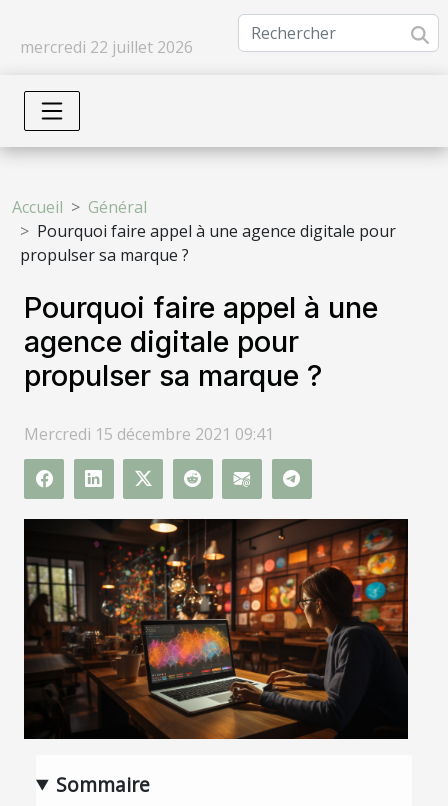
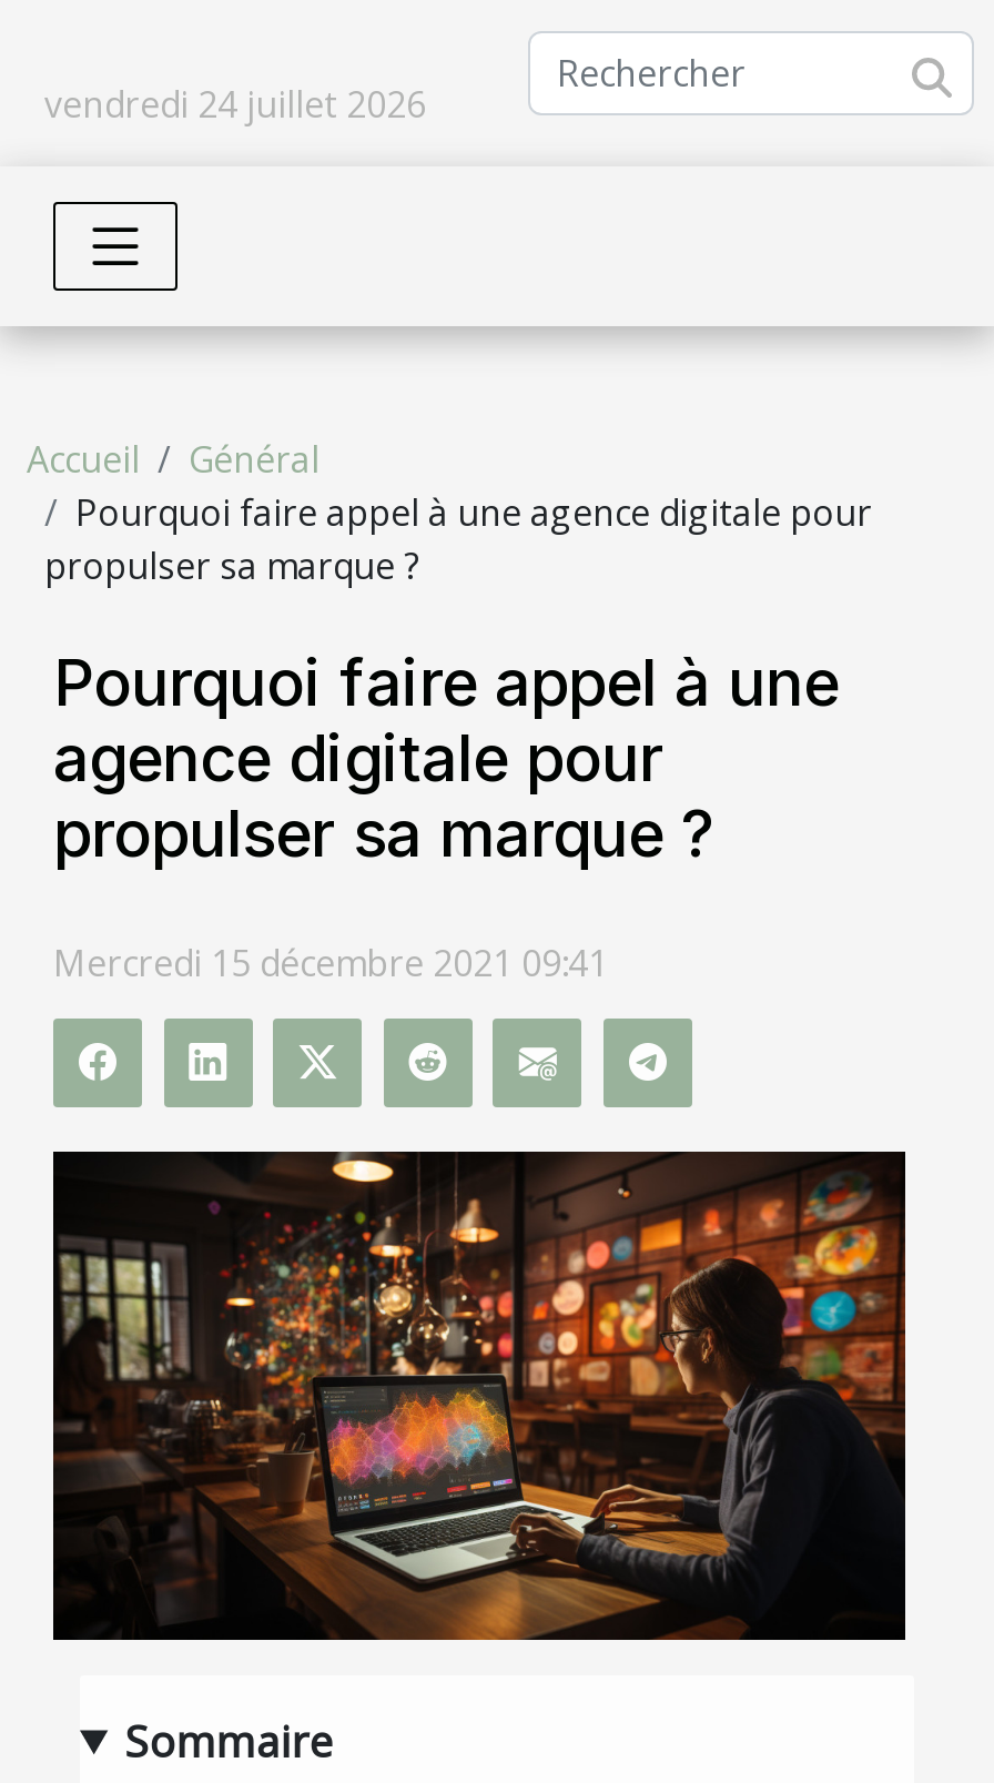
- mercredi 22 juillet 2026
+ vendredi 24 juillet 2026
